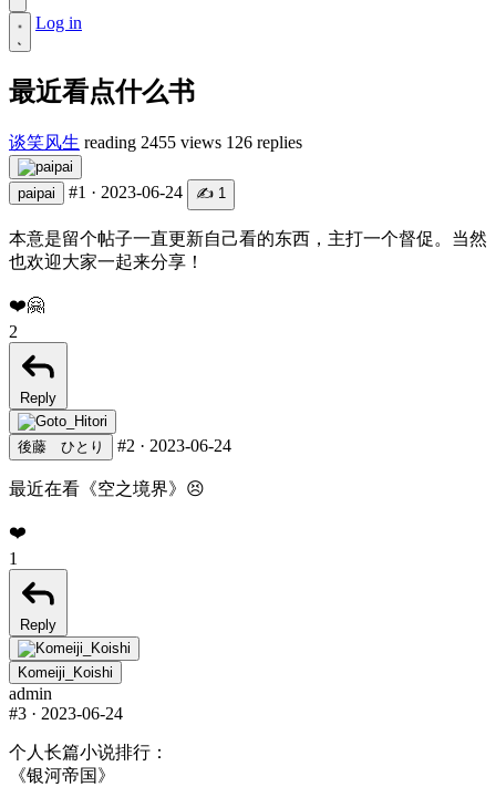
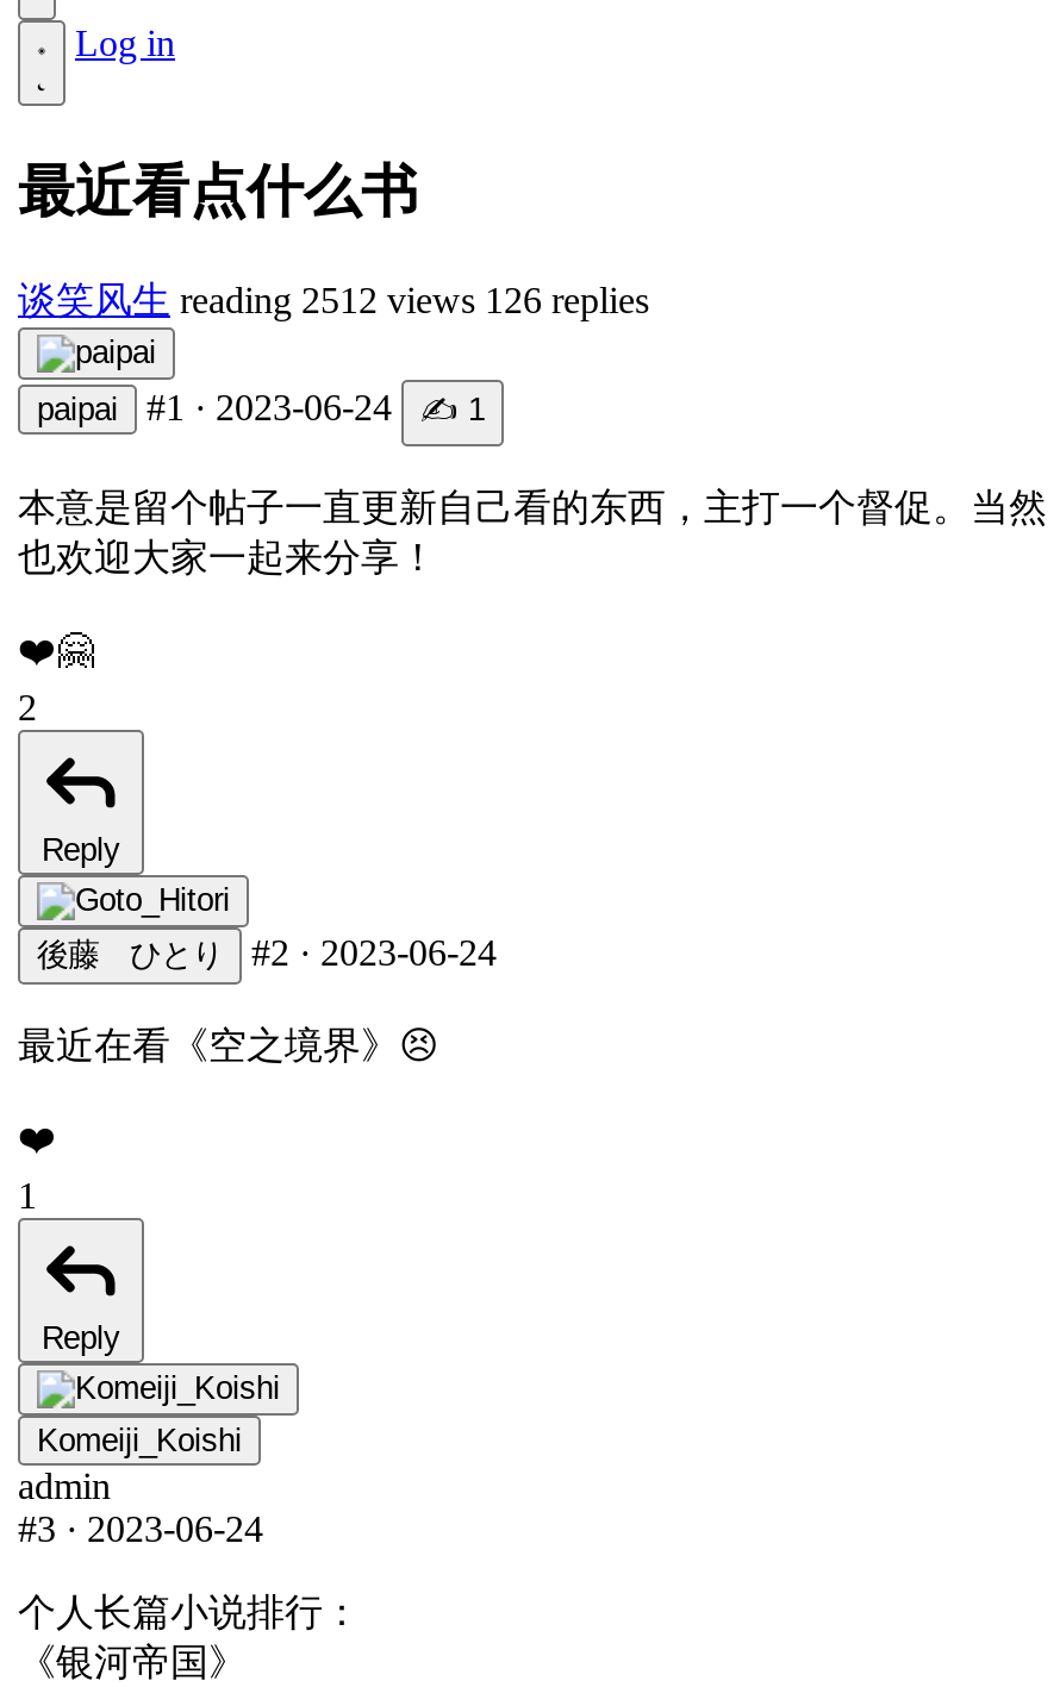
- 谈笑风生 reading 2455 views 126 replies
+ 谈笑风生 reading 2512 views 126 replies
